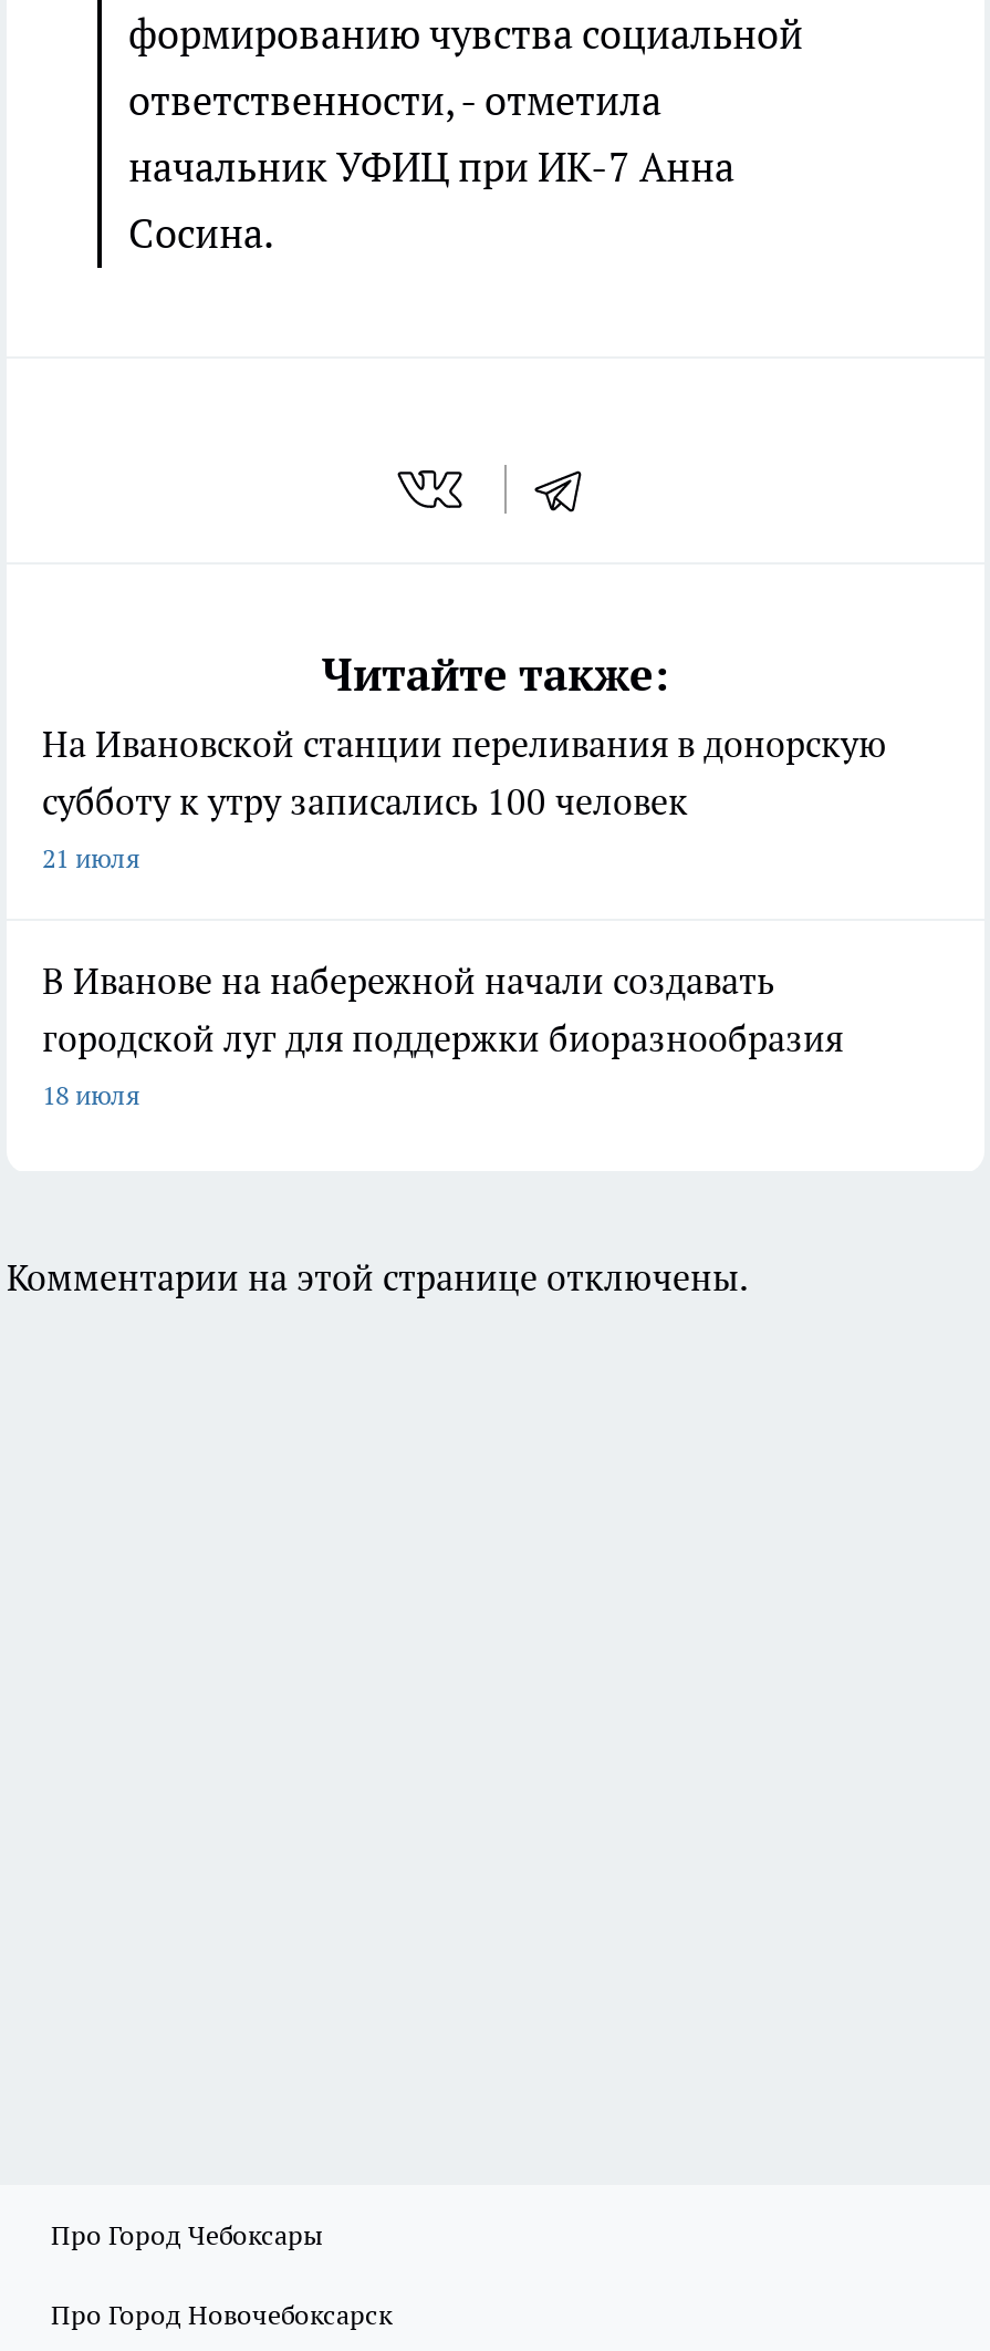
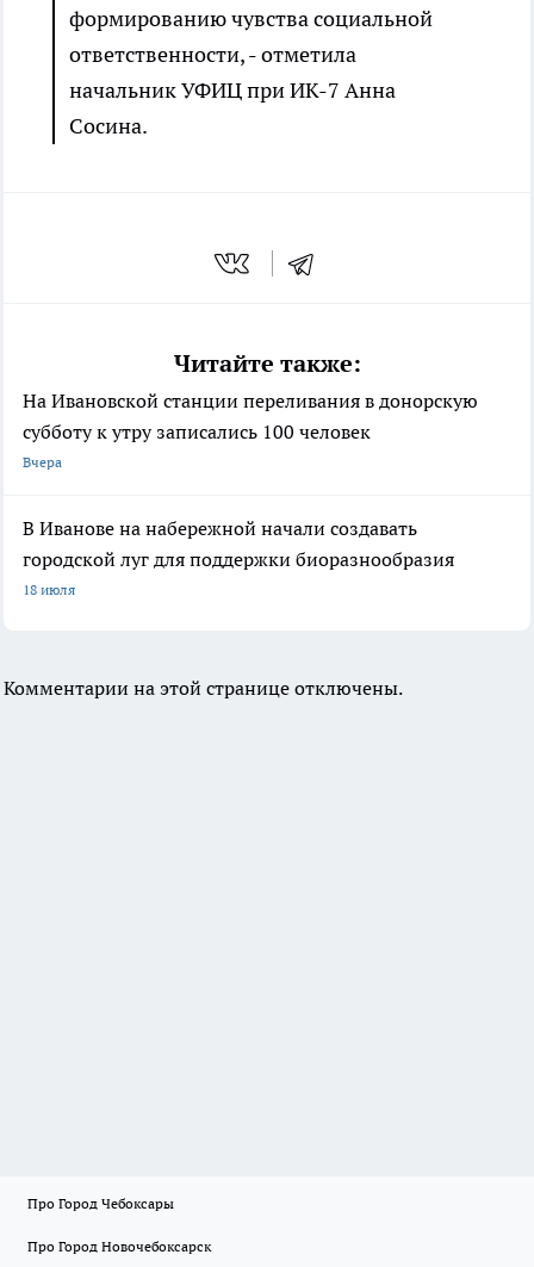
- 21 июля
+ Вчера
